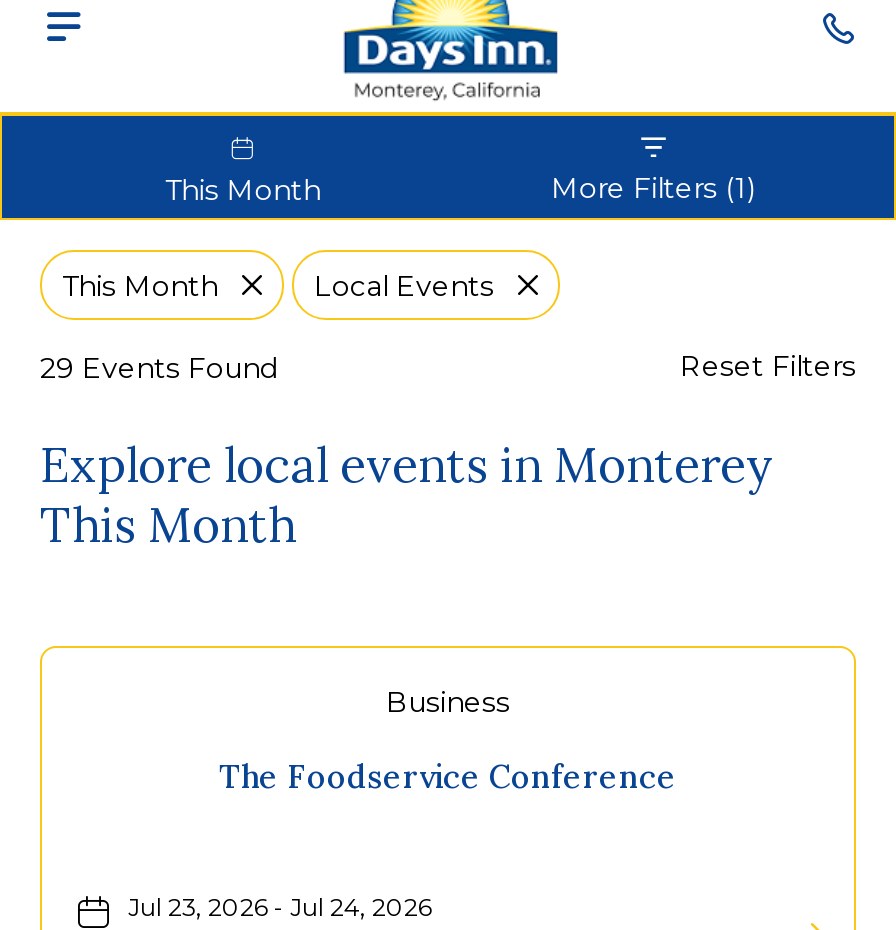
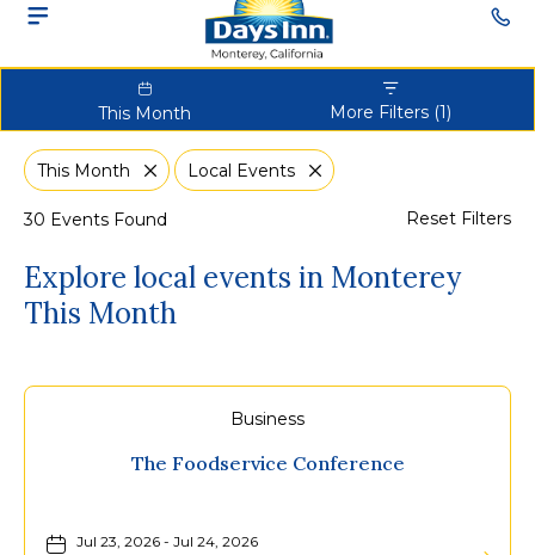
- 29 Events Found
+ 30 Events Found
